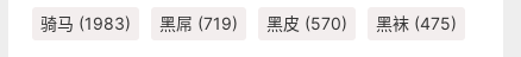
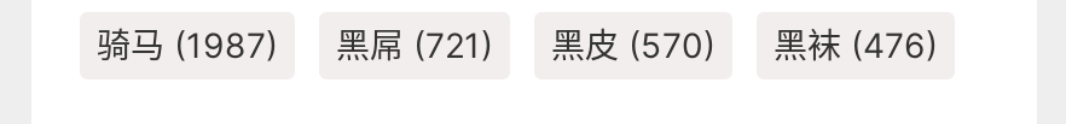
- 骑马(1983)
+ 骑马(1987)

- 黑屌(719)
+ 黑屌(721)

- 黑袜(475)
+ 黑袜(476)
